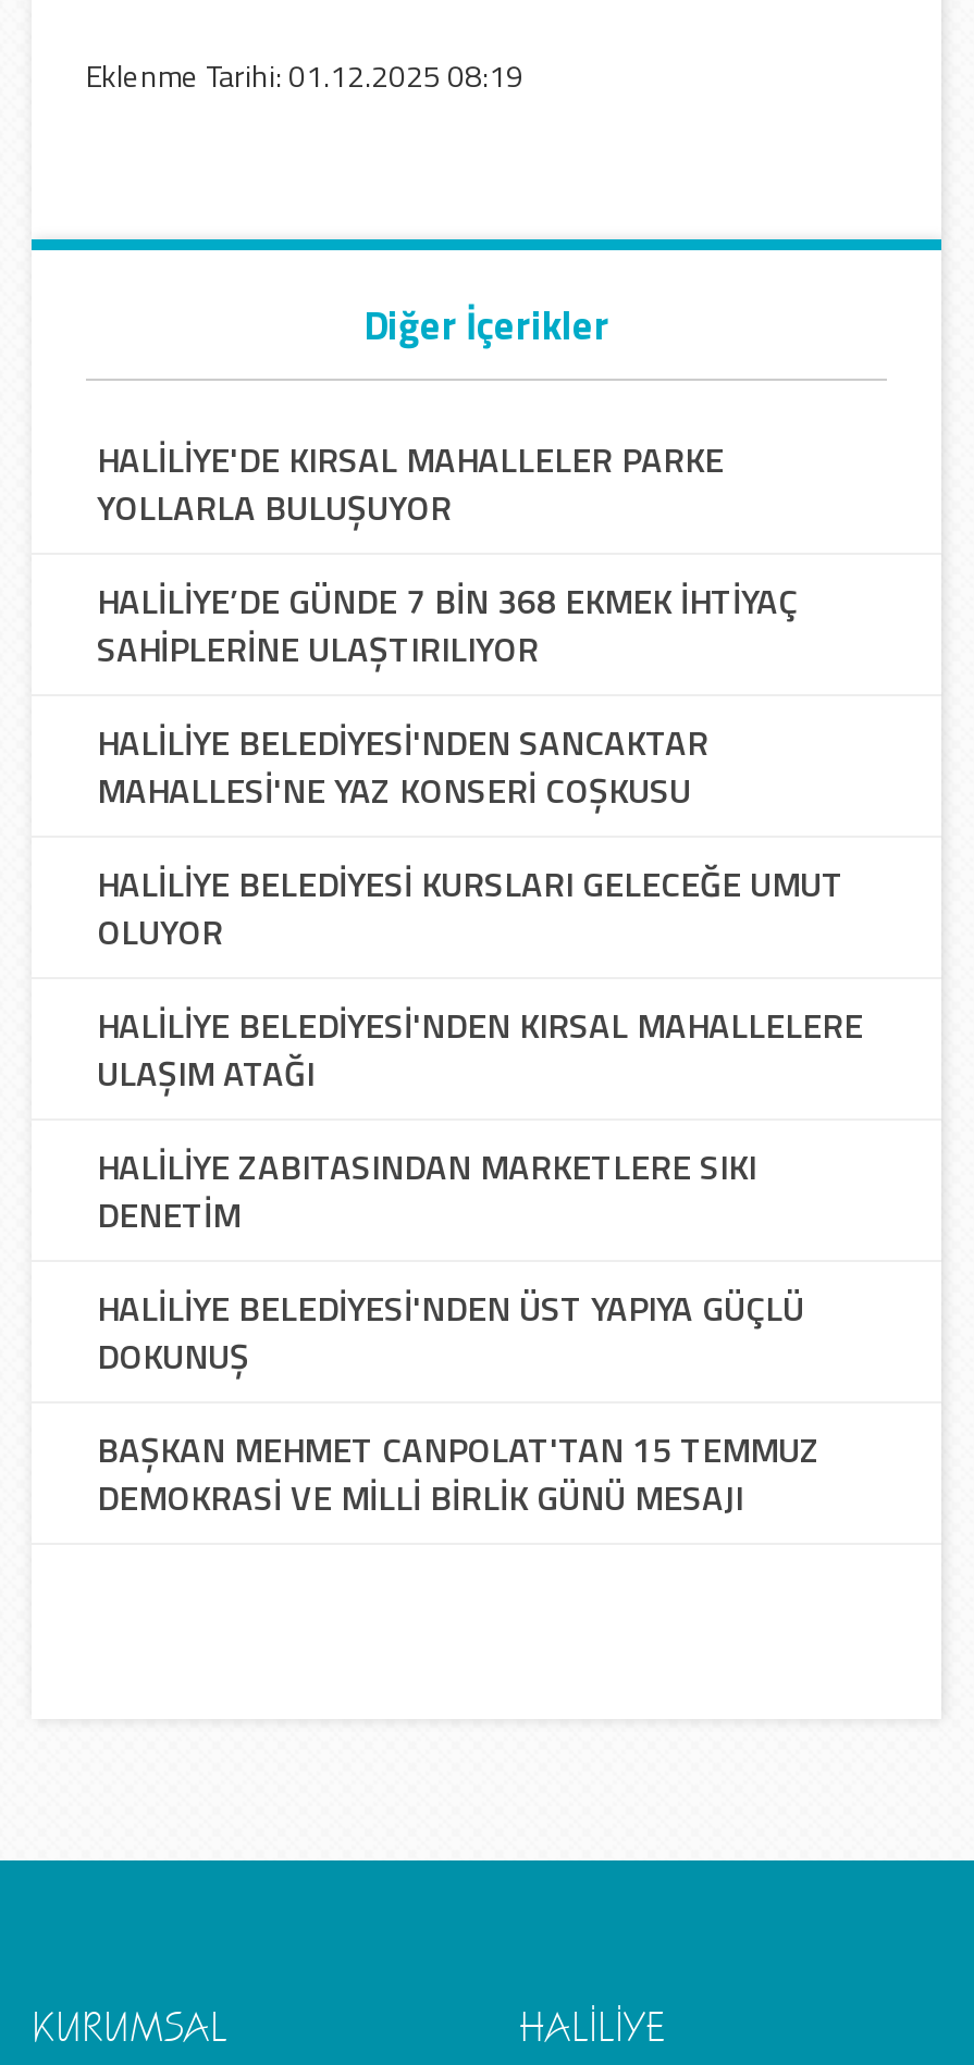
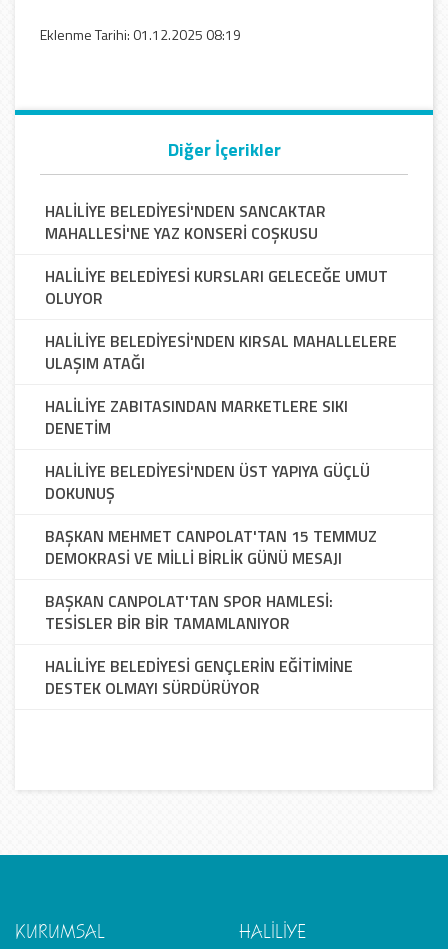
- HALİLİYE'DE KIRSAL MAHALLELER PARKE
- YOLLARLA BULUŞUYOR
- HALİLİYE’DE GÜNDE 7 BİN 368 EKMEK İHTİYAÇ
- SAHİPLERİNE ULAŞTIRILIYOR

moved up: HALİLİYE BELEDİYESİ'NDEN SANCAKTAR | MAHALLESİ'NE YAZ KONSERİ COŞKUSU | HALİLİYE BELEDİYESİ KURSLARI GELECEĞE UMUT | ... | BAŞKAN MEHMET CANPOLAT'TAN 15 TEMMUZ | DEMOKRASİ VE MİLLİ BİRLİK GÜNÜ MESAJI

+ BAŞKAN CANPOLAT'TAN SPOR HAMLESİ:
+ TESİSLER BİR BİR TAMAMLANIYOR
+ HALİLİYE BELEDİYESİ GENÇLERİN EĞİTİMİNE
+ DESTEK OLMAYI SÜRDÜRÜYOR
